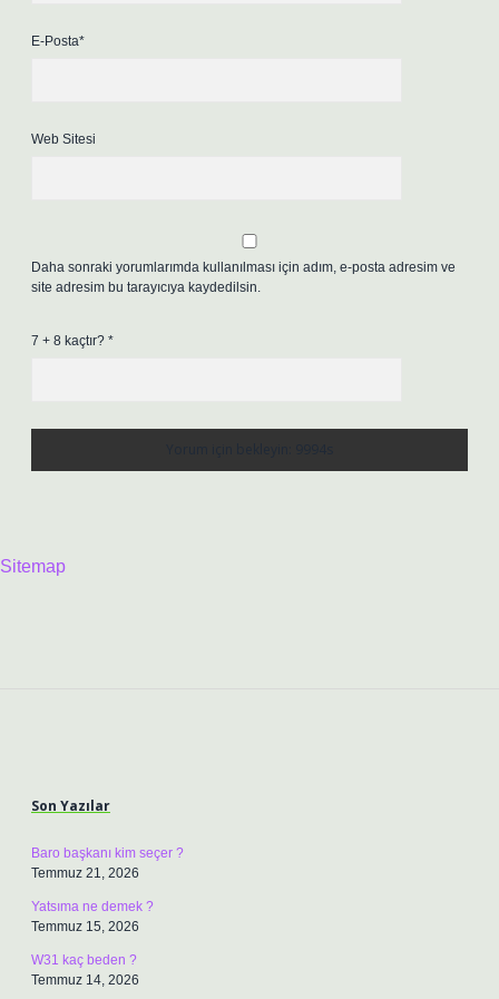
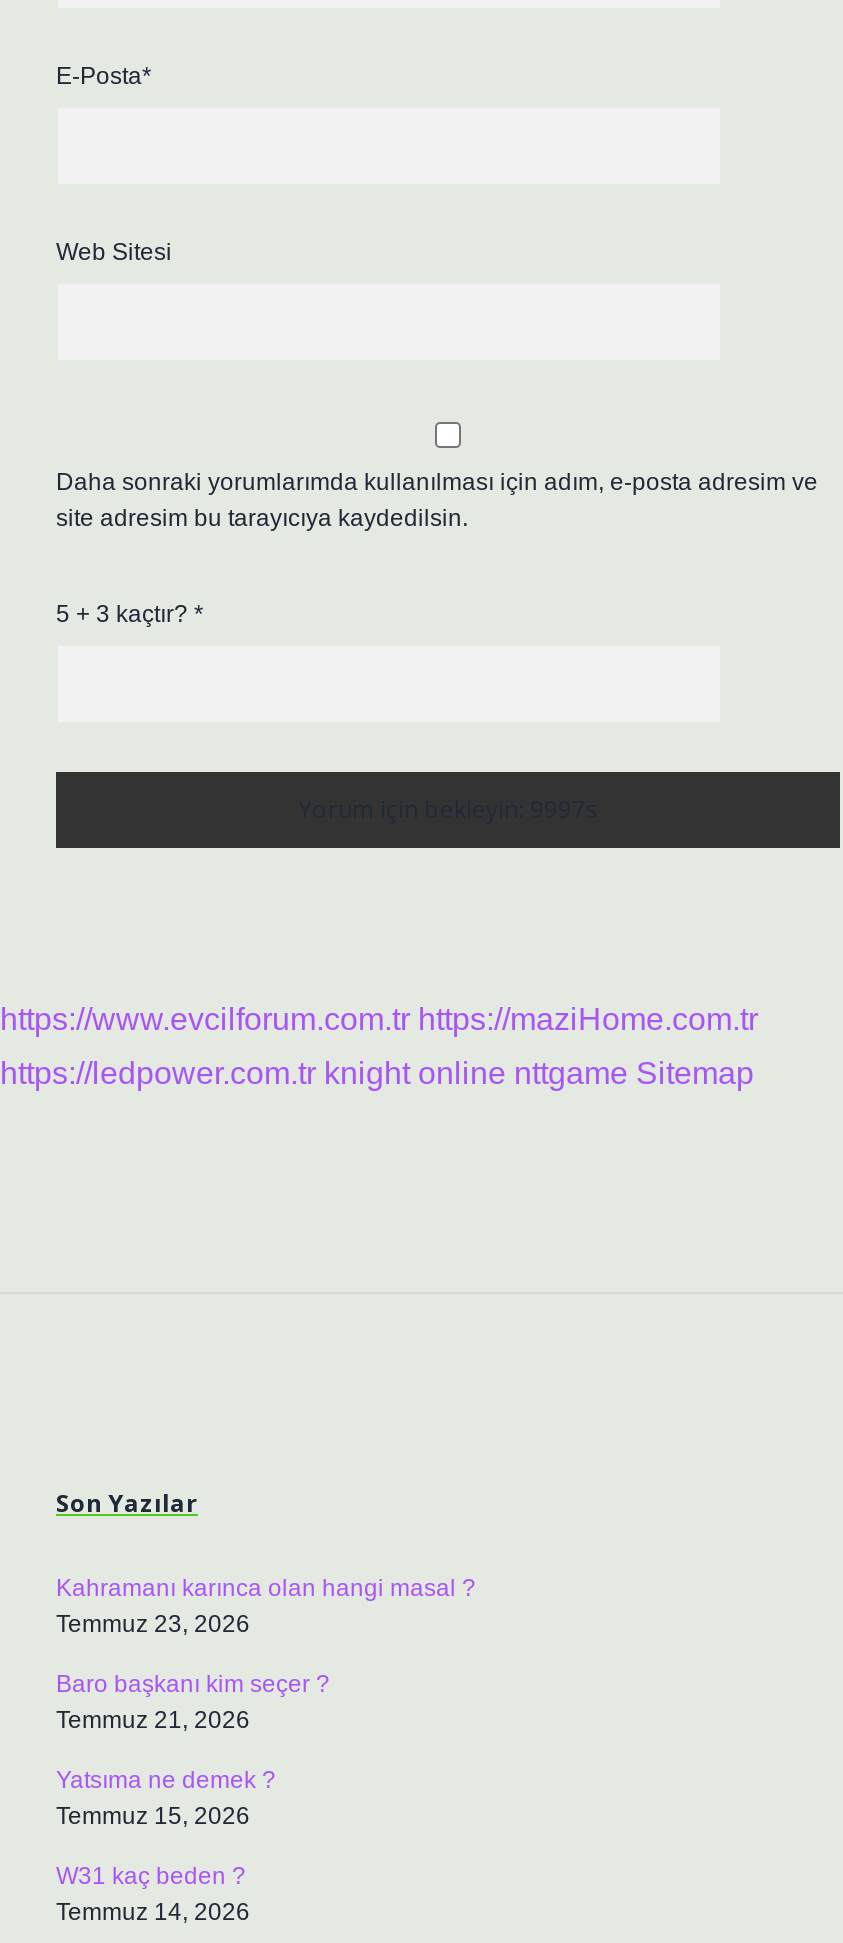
- 7 + 8 kaçtır? *
+ 5 + 3 kaçtır? *

- Sitemap
+ https://www.evcilforum.com.tr https://maziHome.com.tr
+ https://ledpower.com.tr knight online nttgame Sitemap

+ Kahramanı karınca olan hangi masal ?
+ Temmuz 23, 2026
